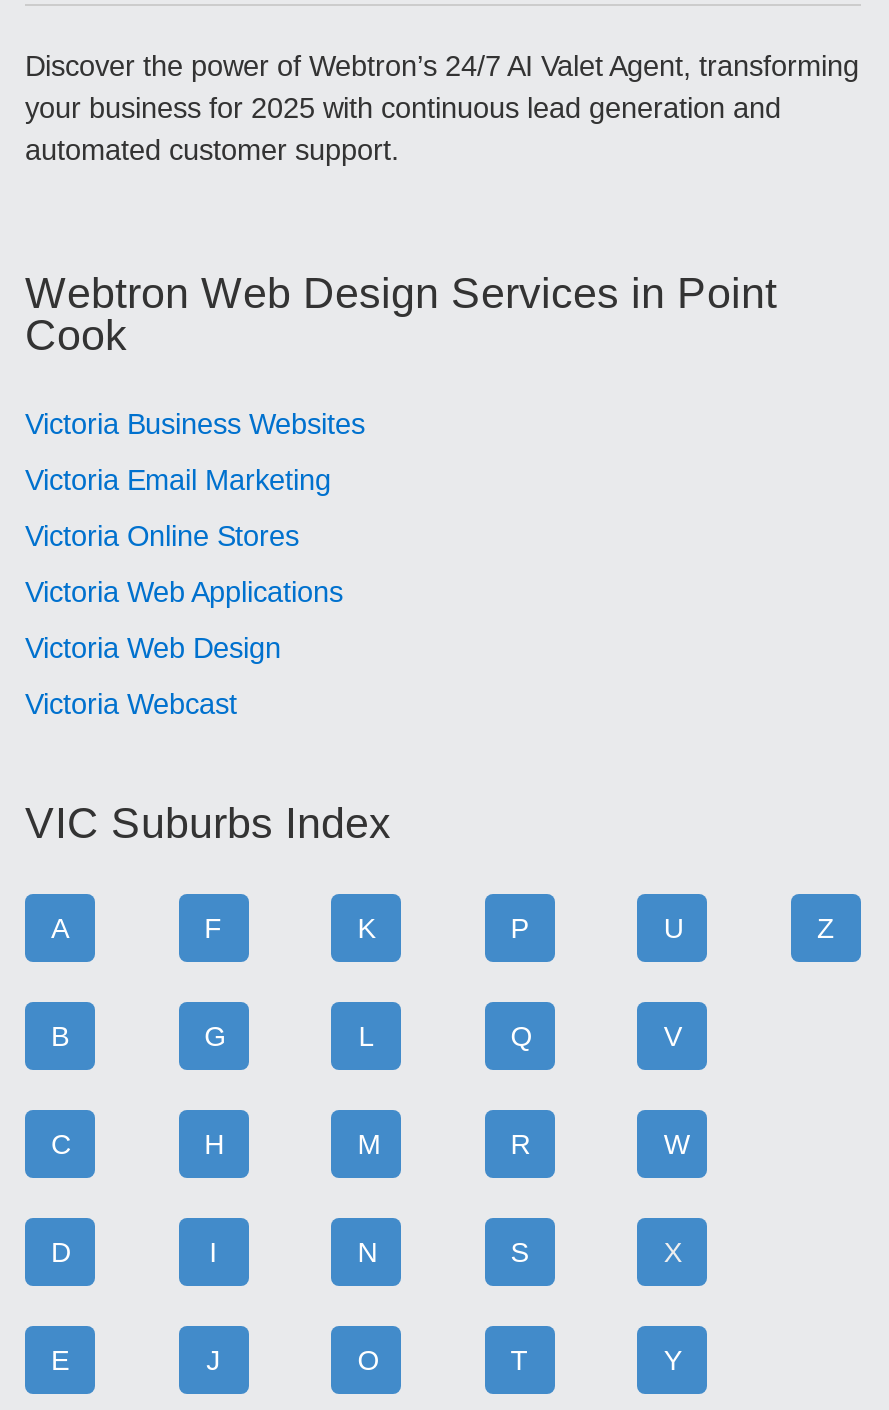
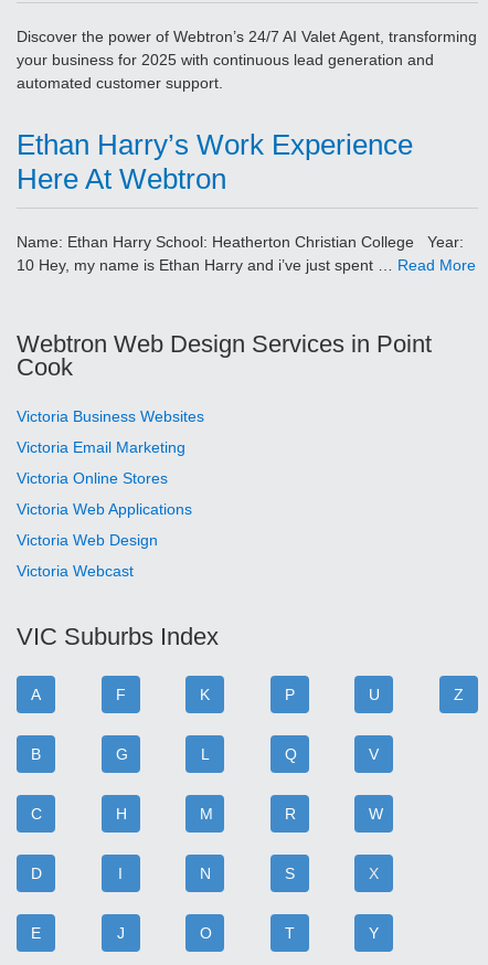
+ Ethan Harry’s Work Experience
+ Here At Webtron
+ Name: Ethan Harry School: Heatherton Christian College Year:
+ 10 Hey, my name is Ethan Harry and i’ve just spent … Read More
